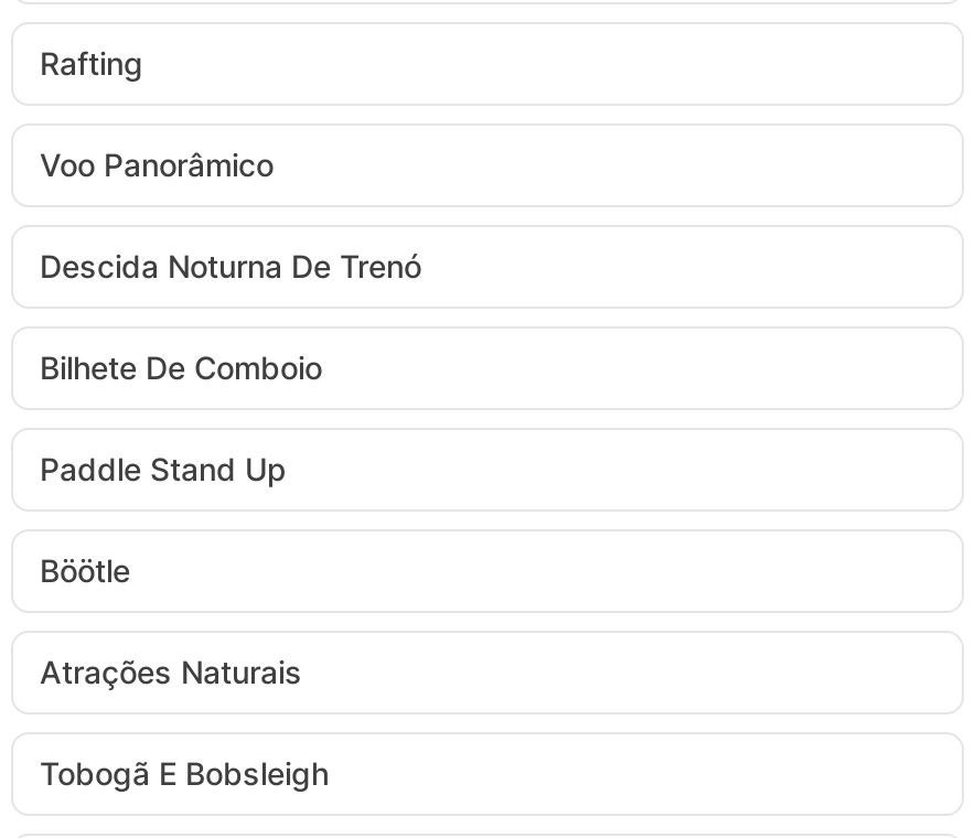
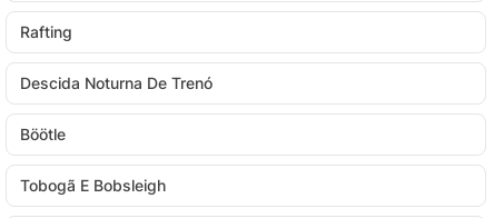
- Voo Panorâmico

- Bilhete De Comboio
- Paddle Stand Up

- Atrações Naturais
